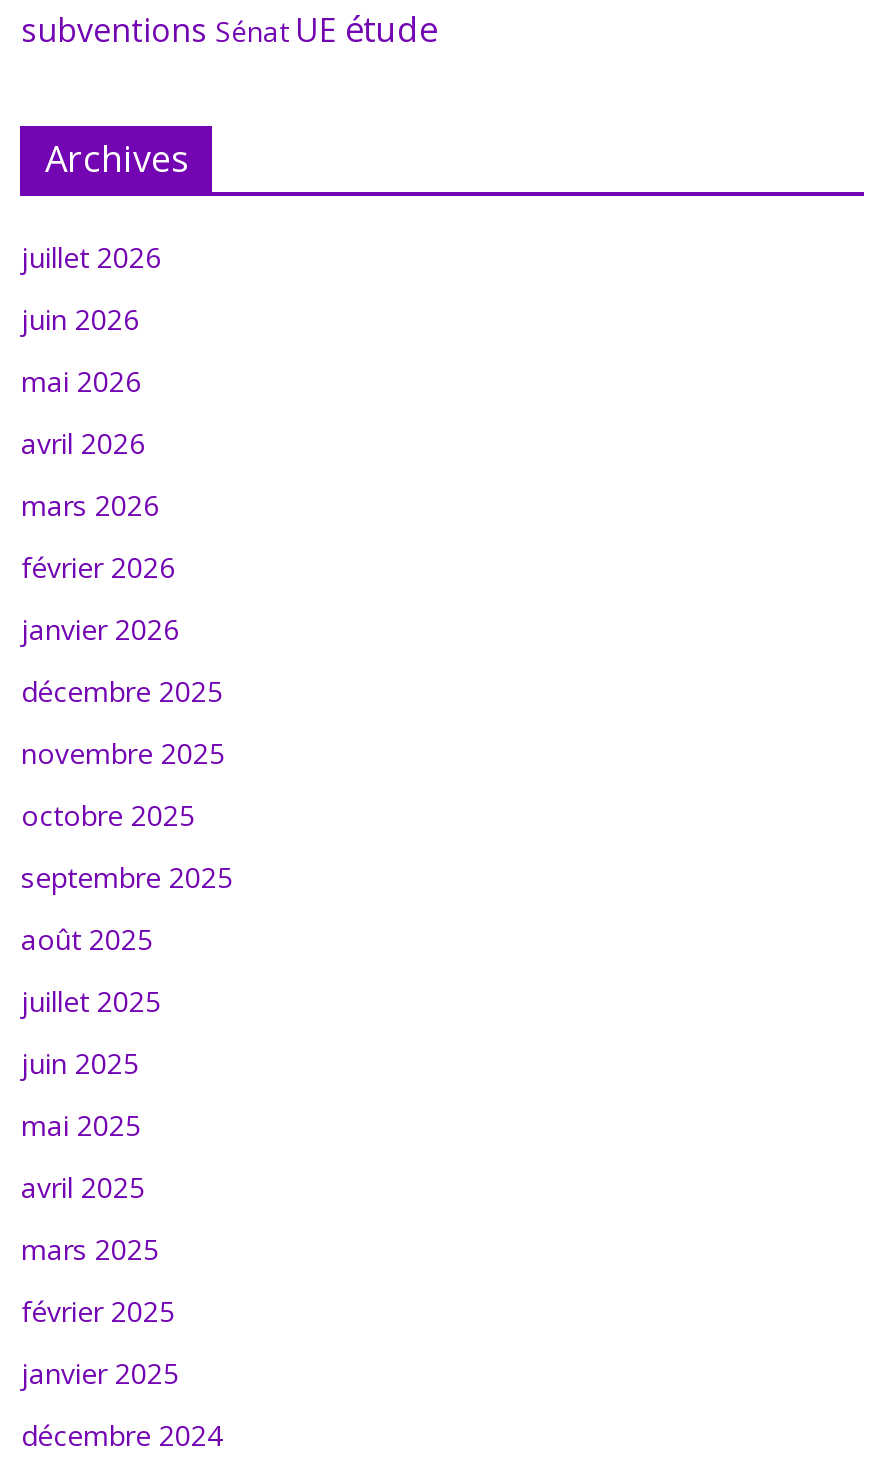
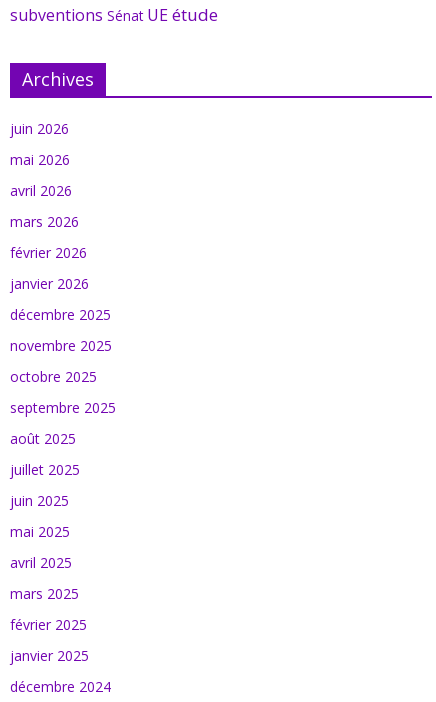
- juillet 2026
